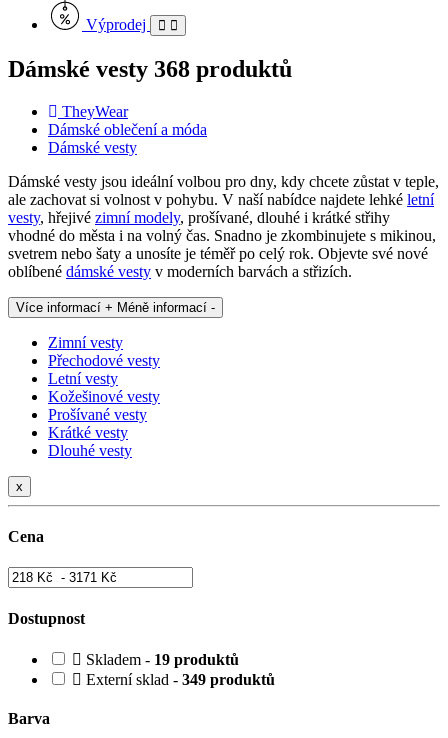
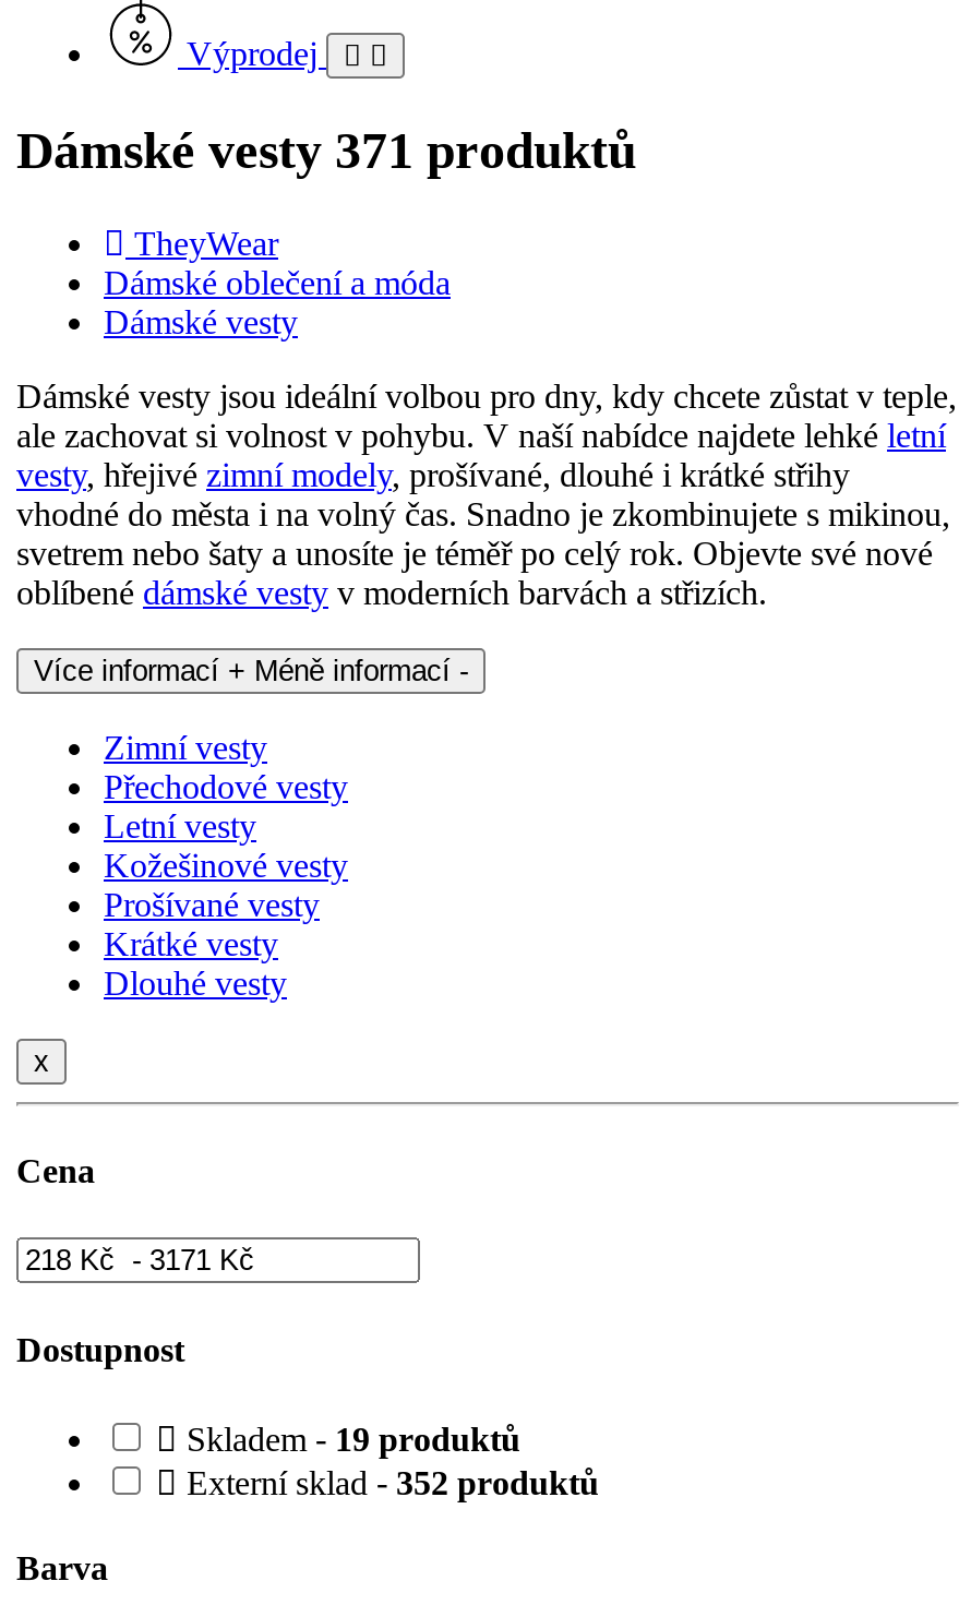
- Dámské vesty 368 produktů
+ Dámské vesty 371 produktů

- Externí sklad - 349 produktů
+ Externí sklad - 352 produktů
